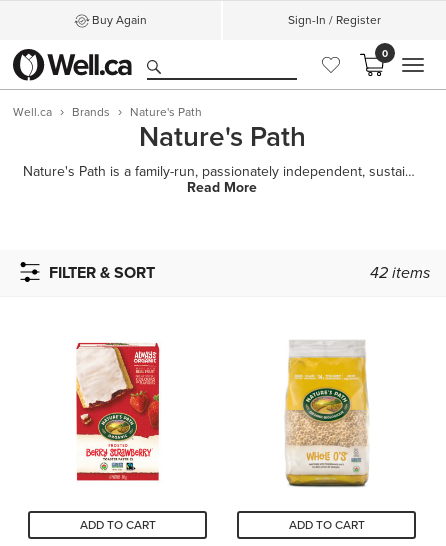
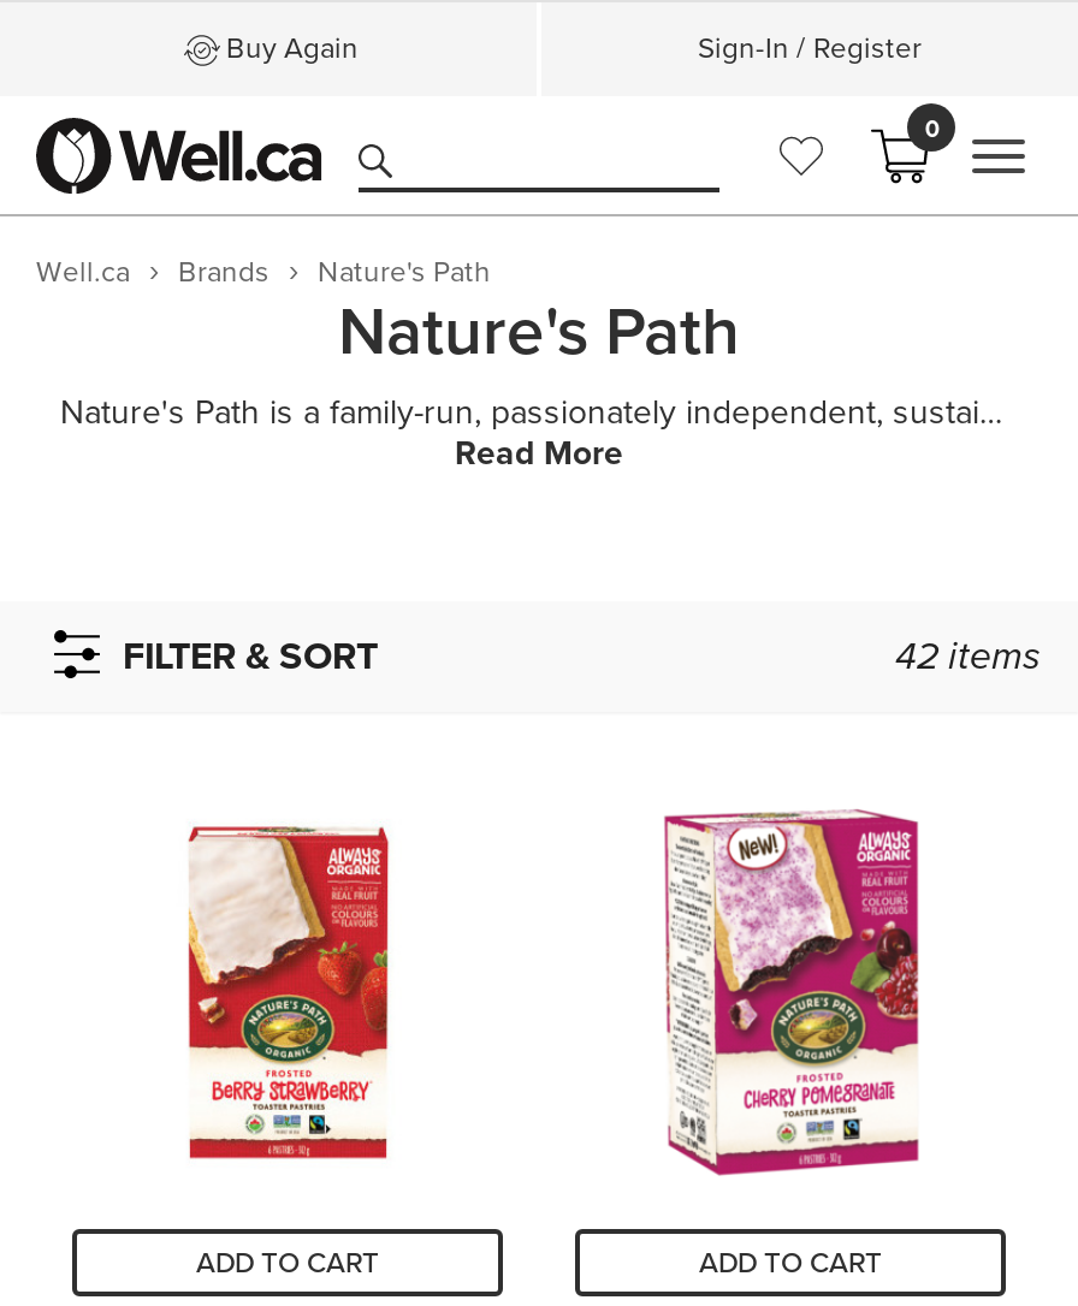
- [image]
+ [image]
